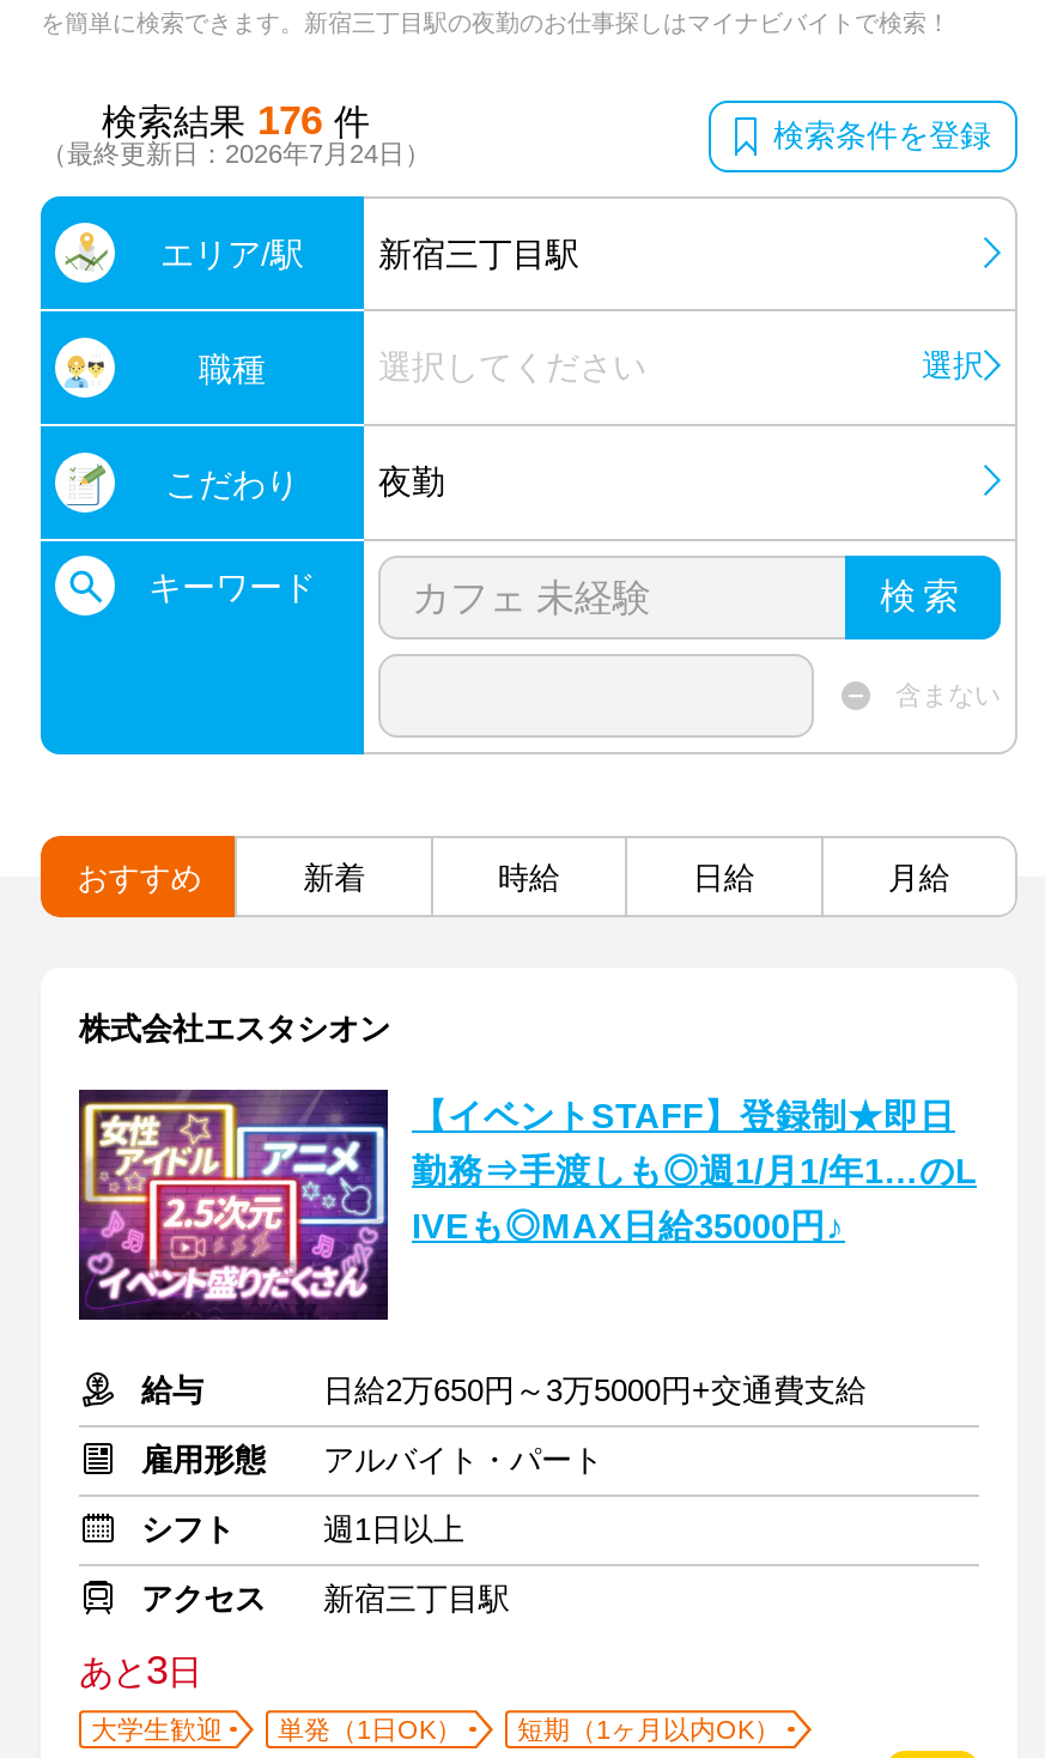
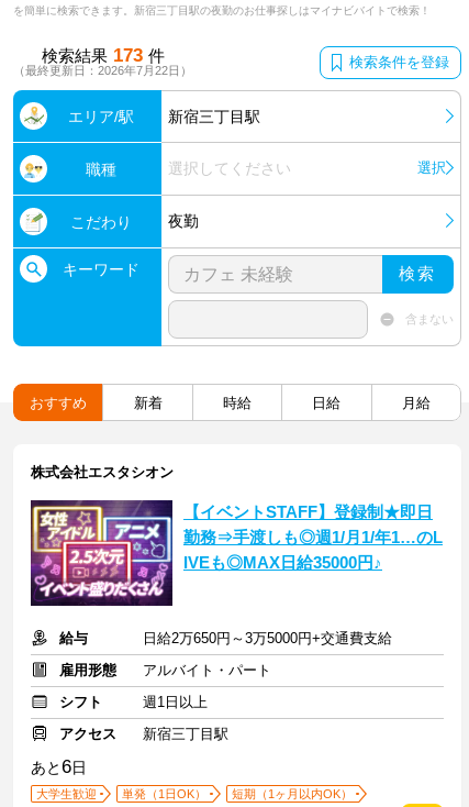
- 検索結果 176 件
+ 検索結果 173 件

- （最終更新日：2026年7月24日）
+ （最終更新日：2026年7月22日）

- あと3日
+ あと6日
